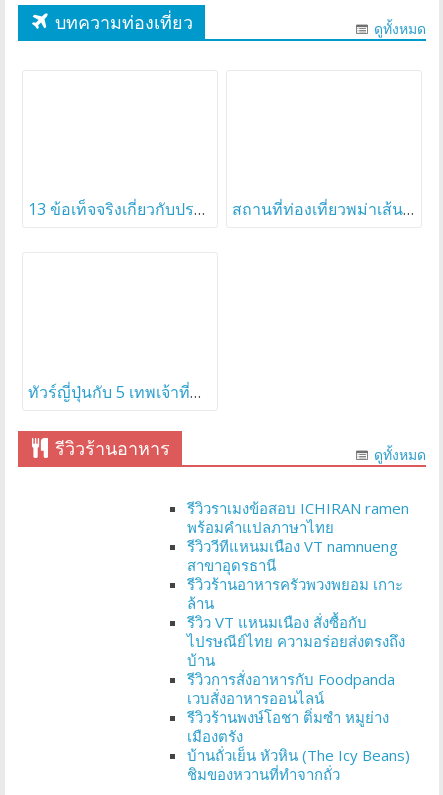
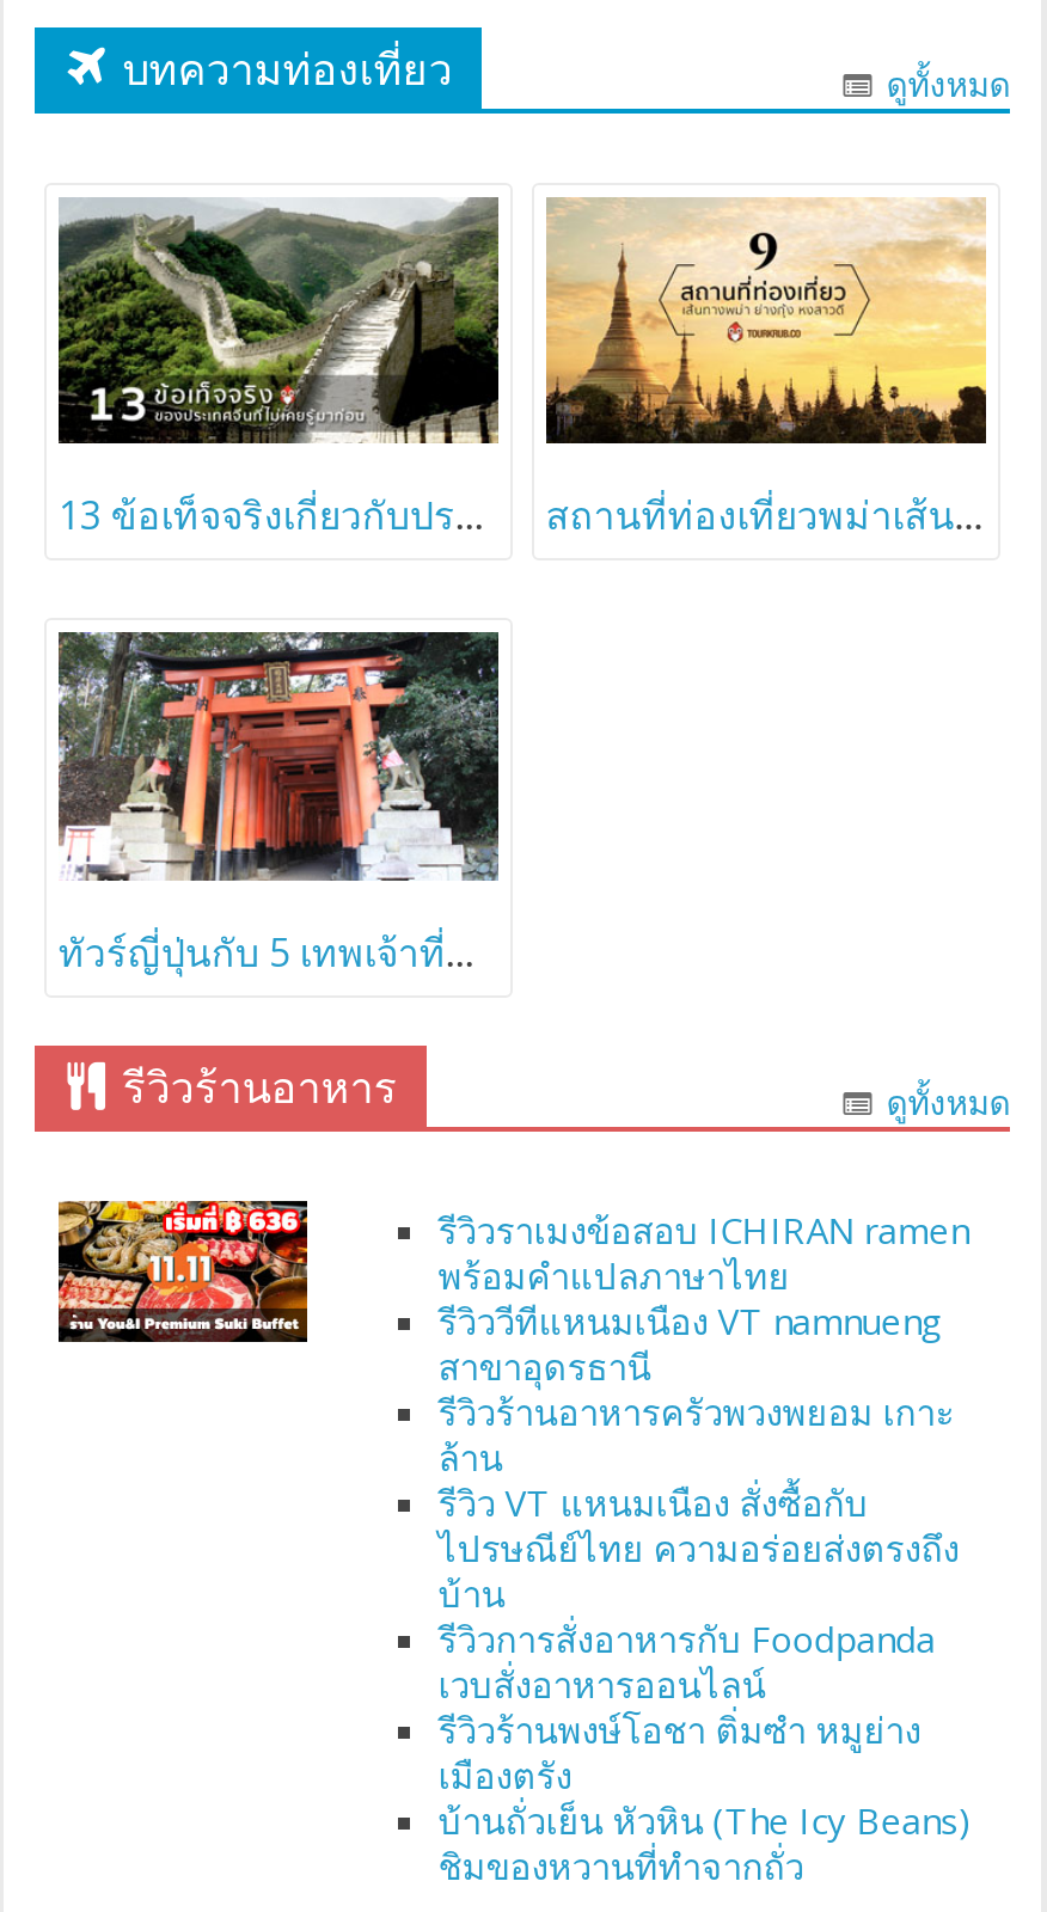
+ [image]

+ [image]

+ [image]

+ [image]
